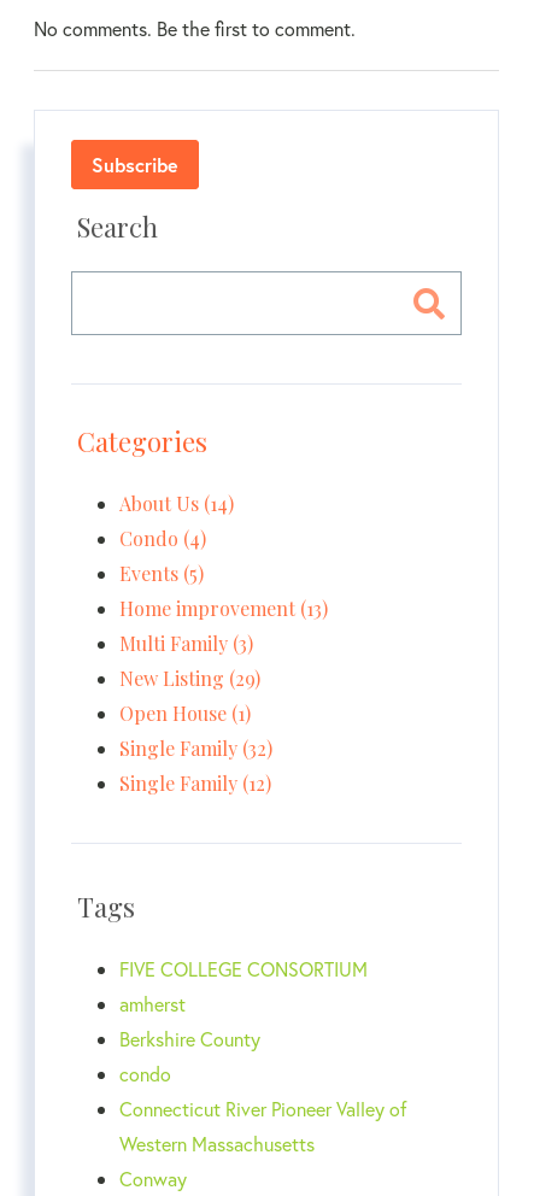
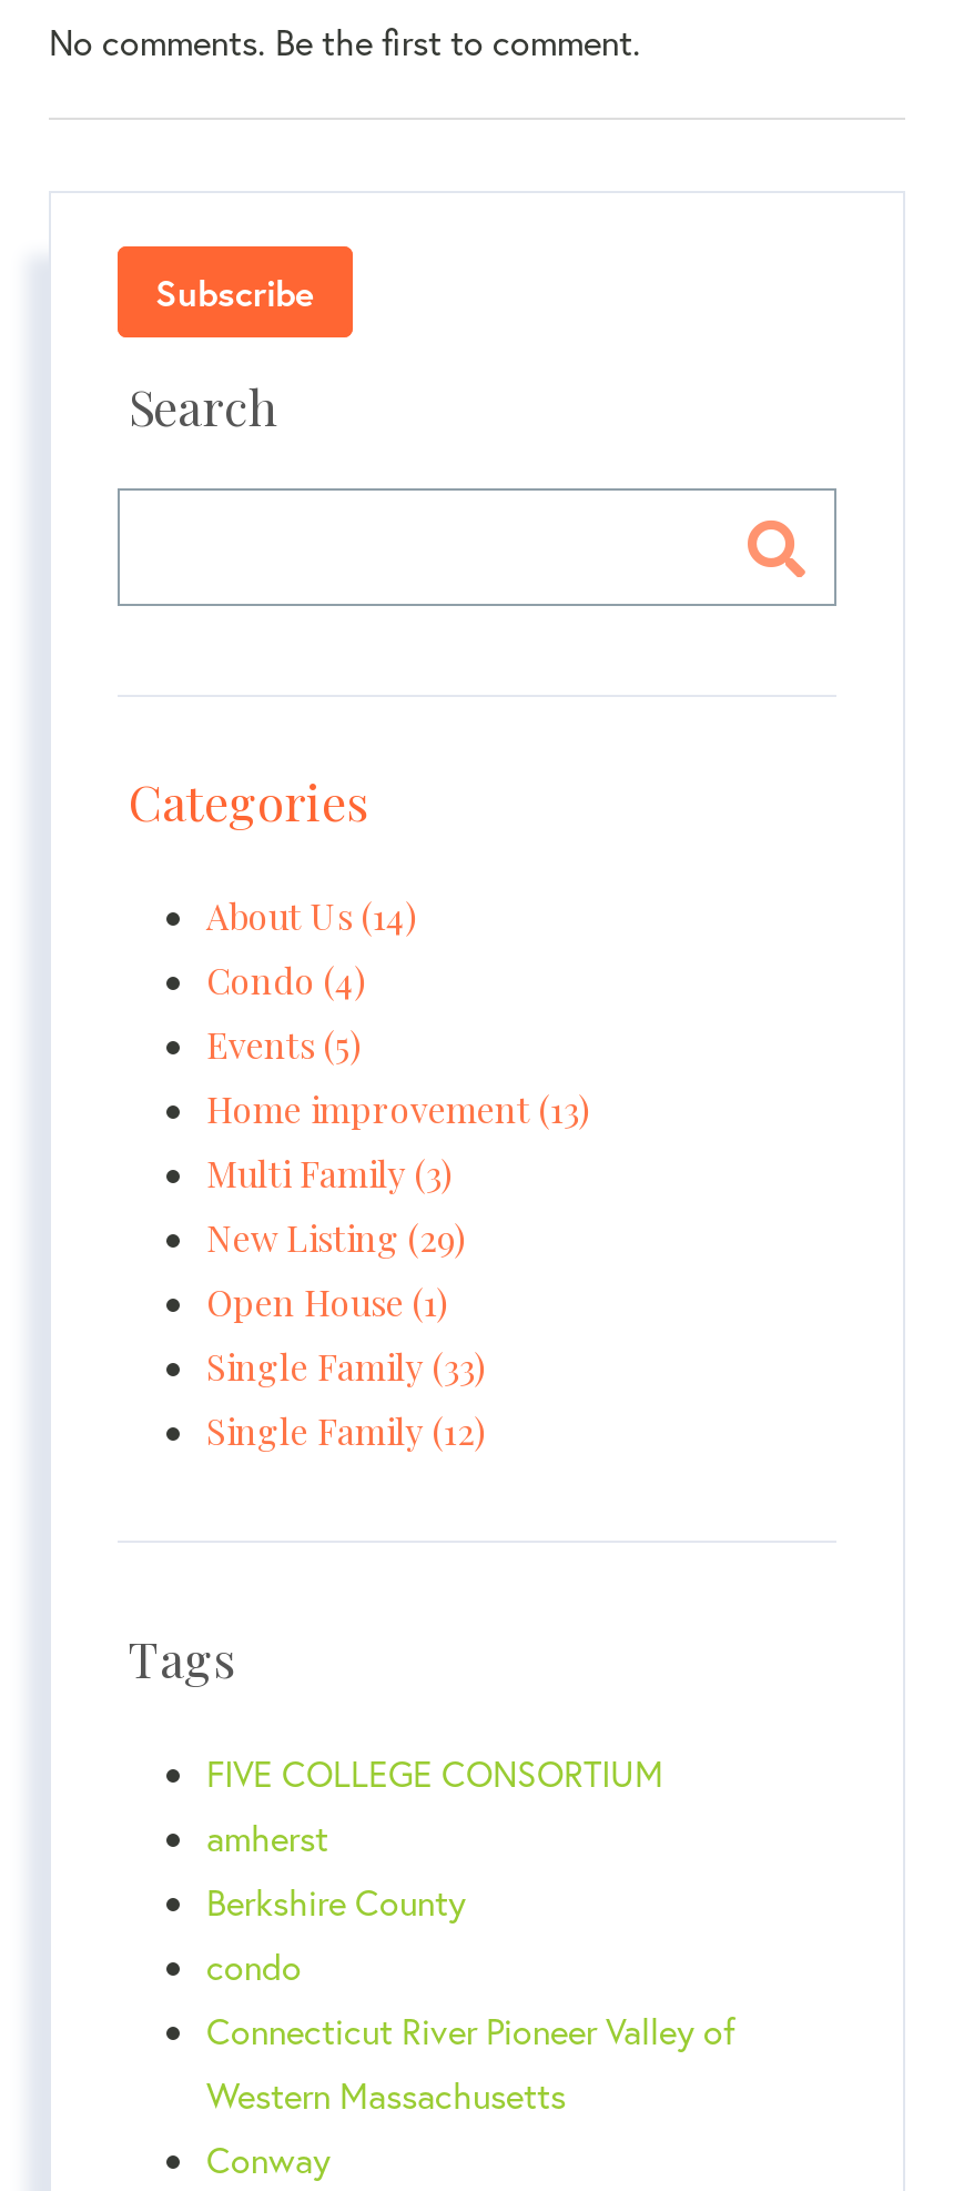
- Single Family (32)
+ Single Family (33)
